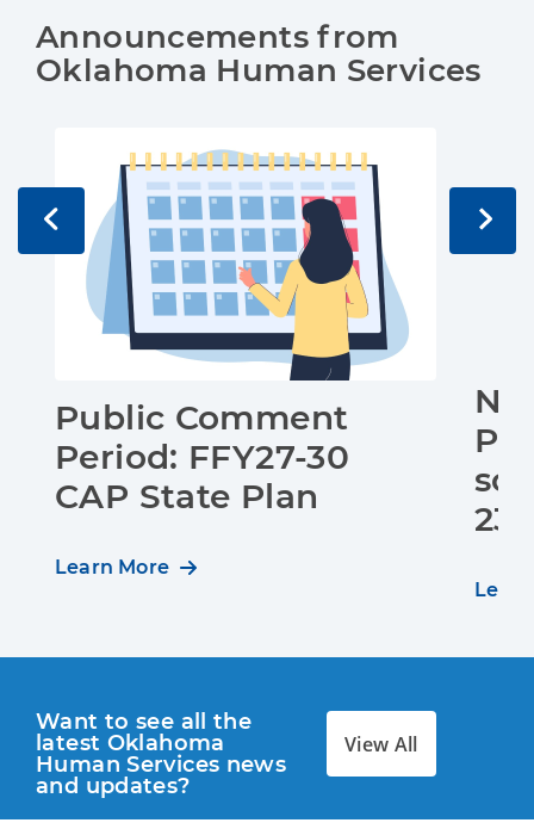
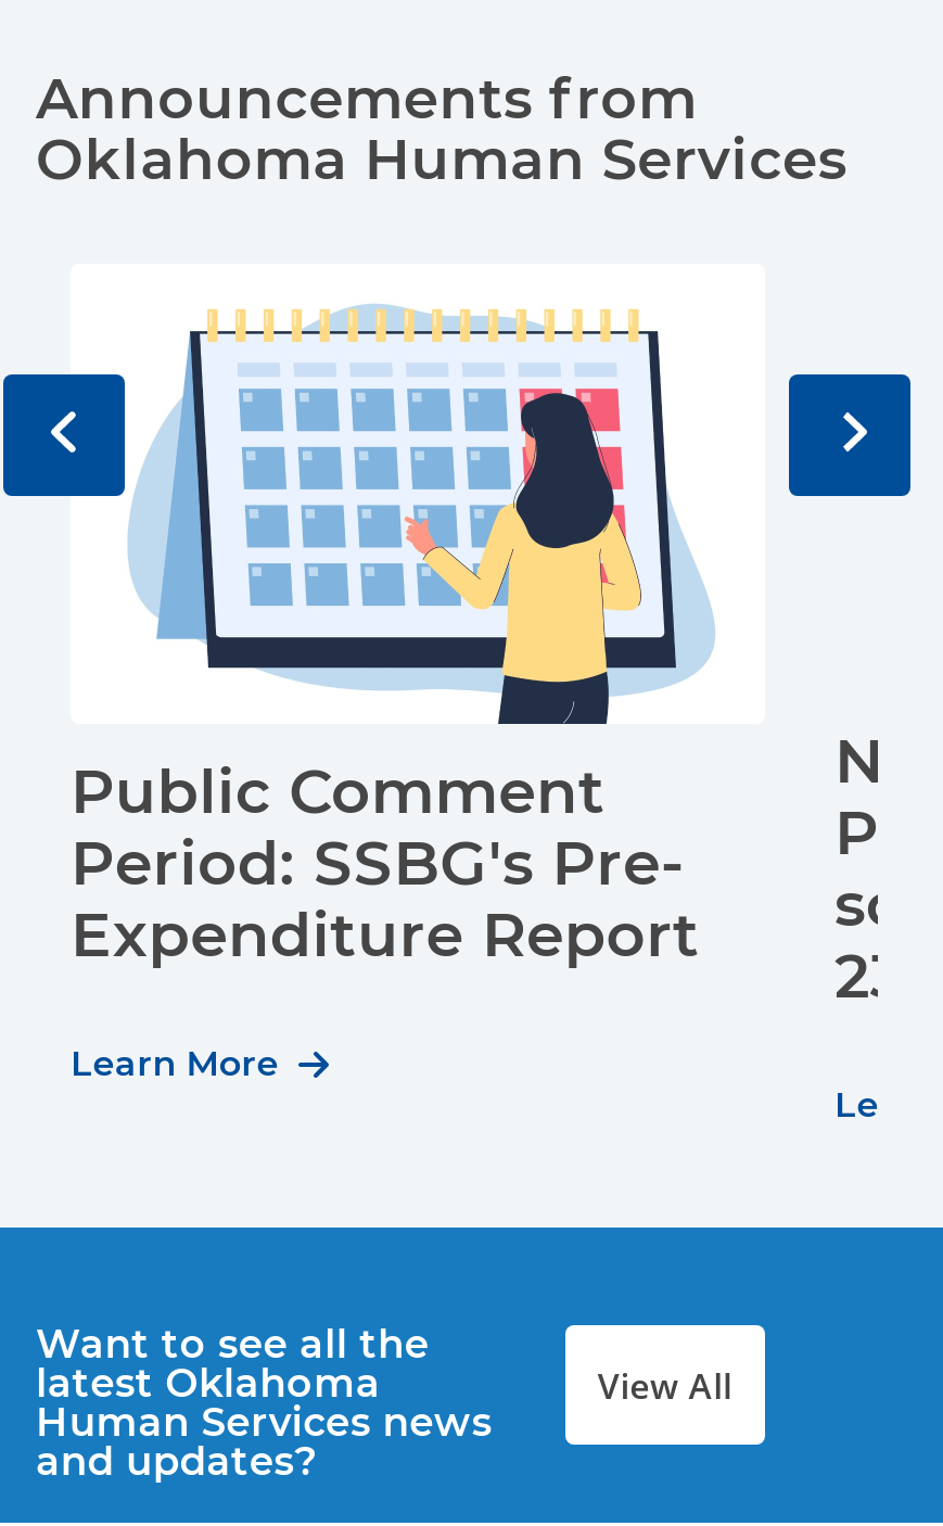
- Period: FFY27-30
- CAP State Plan
+ Period: SSBG's Pre-
+ Expenditure Report
